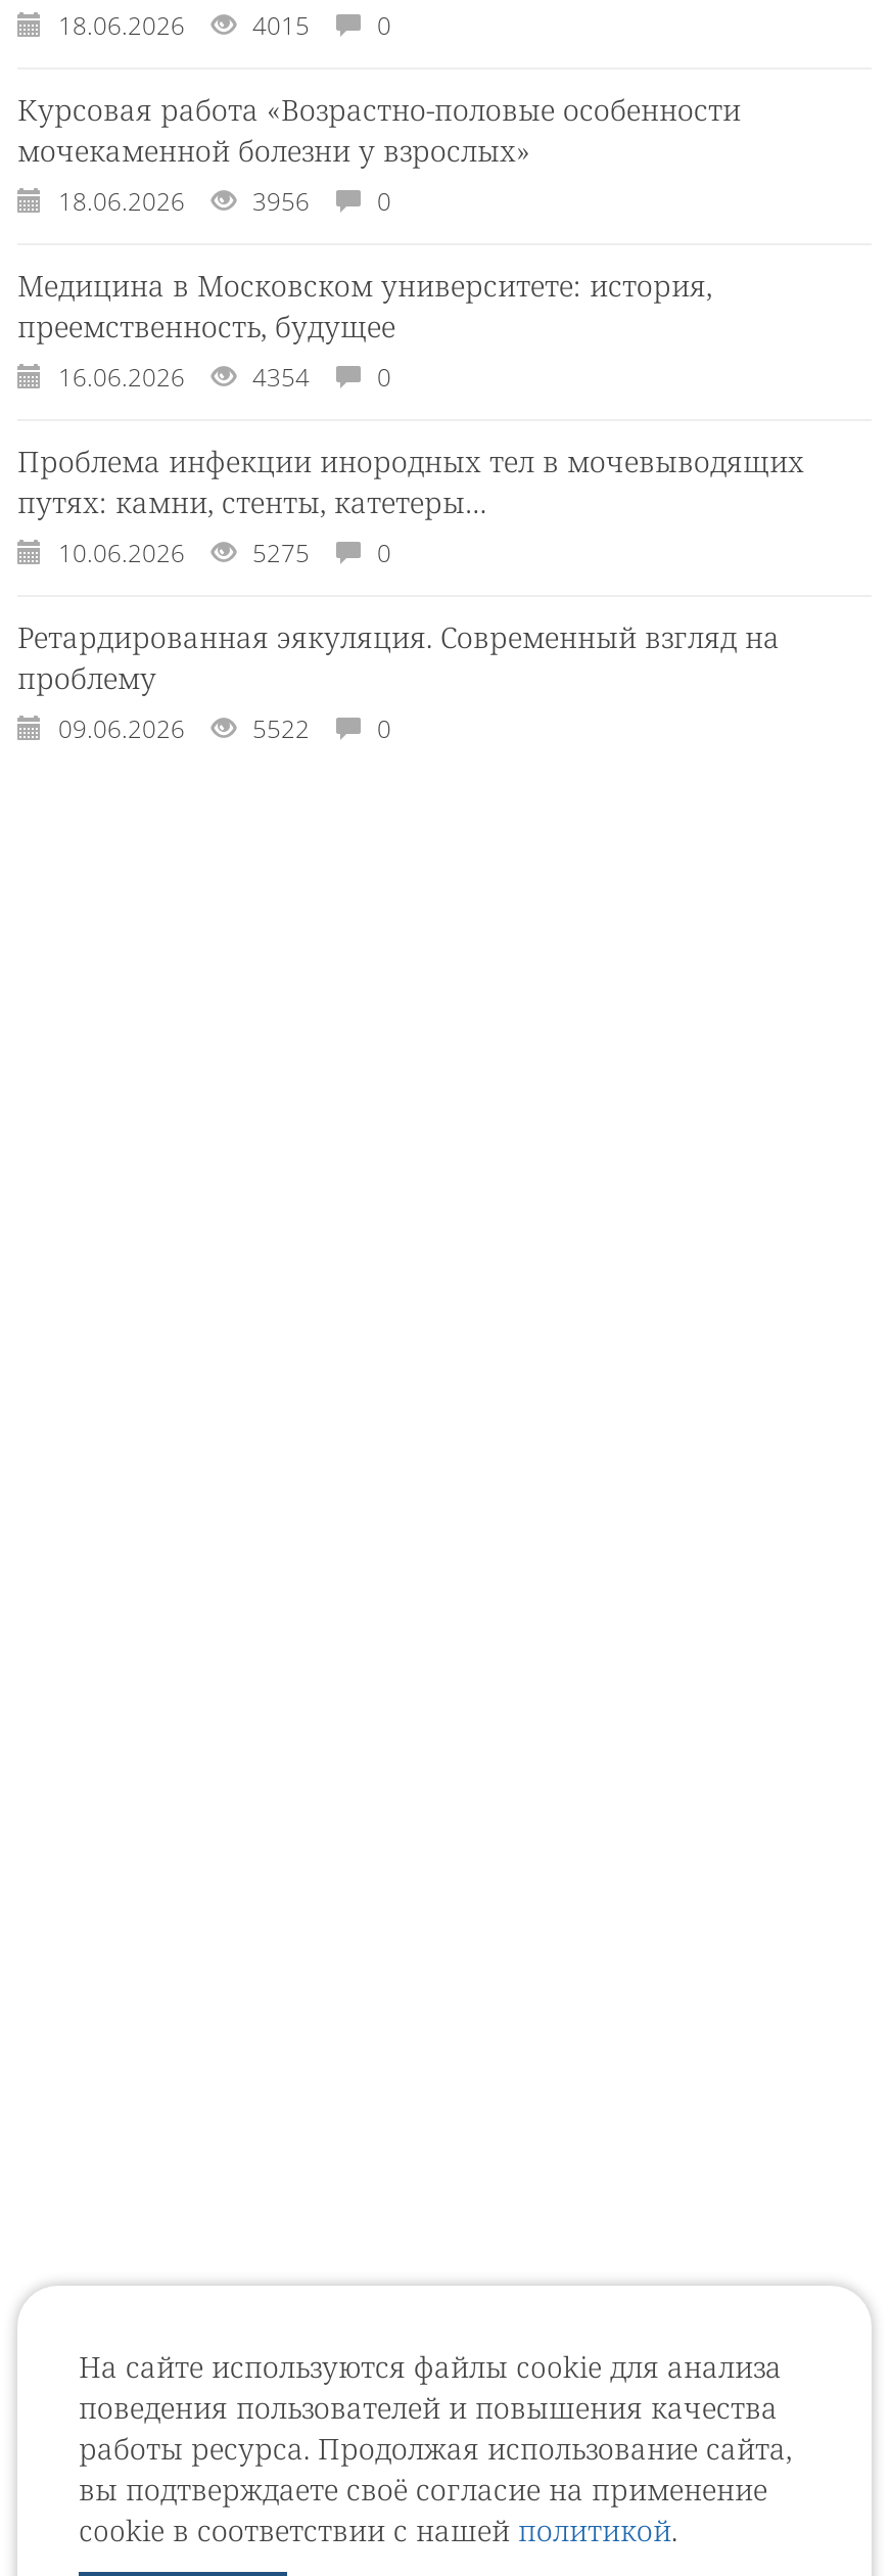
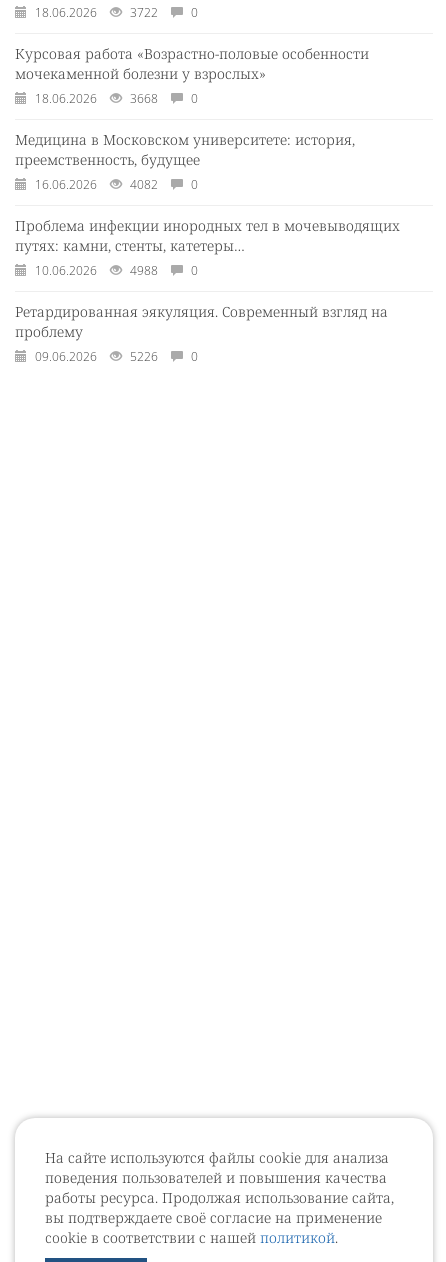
- 18.06.2026 4015 0
+ 18.06.2026 3722 0

- 18.06.2026 3956 0
+ 18.06.2026 3668 0

- 16.06.2026 4354 0
+ 16.06.2026 4082 0

- 10.06.2026 5275 0
+ 10.06.2026 4988 0

- 09.06.2026 5522 0
+ 09.06.2026 5226 0
